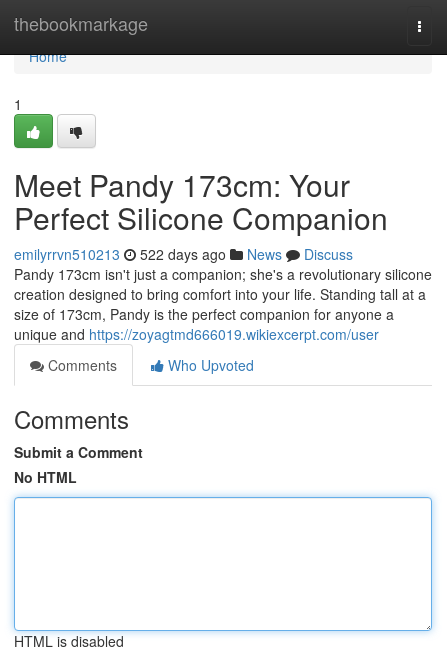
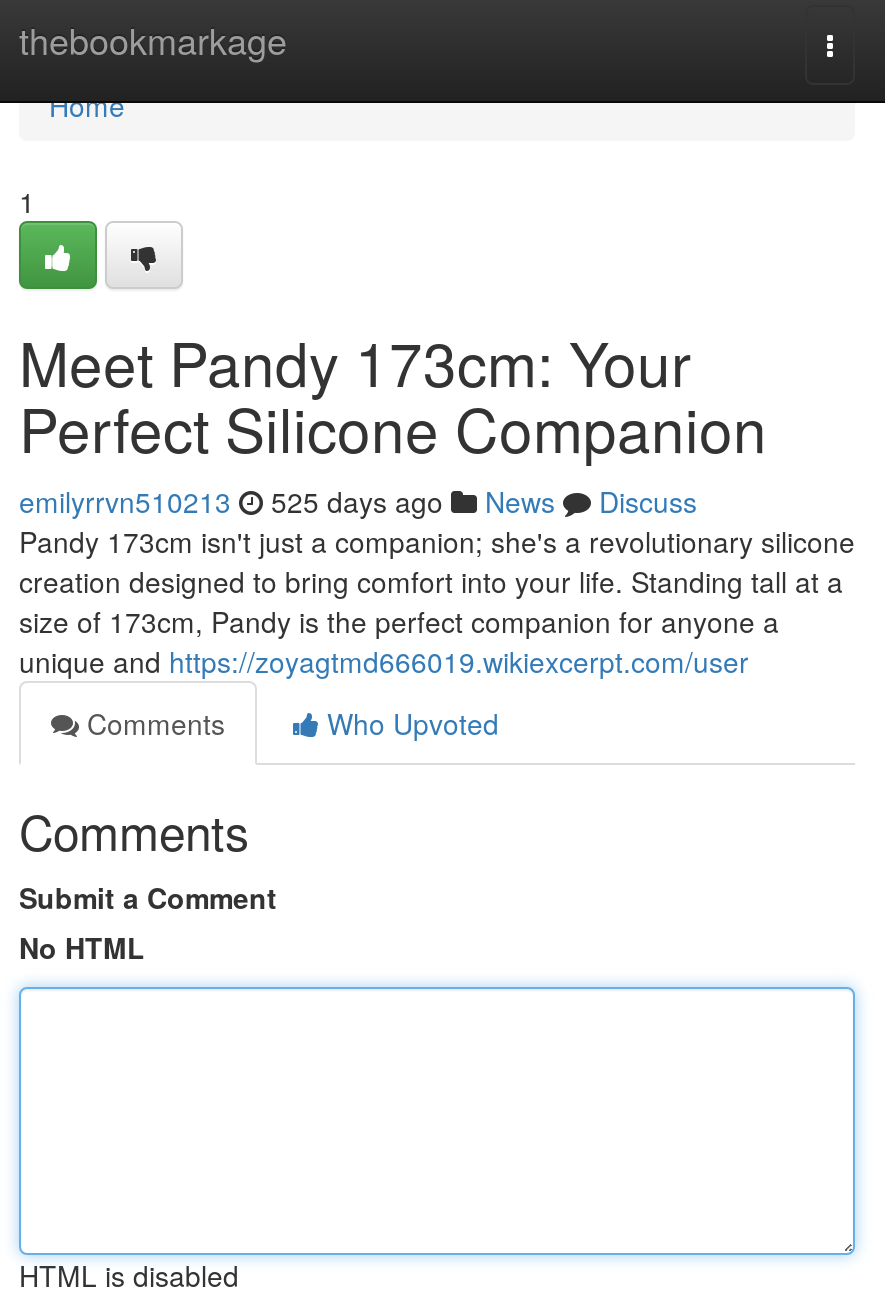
- emilyrrvn510213 522 days ago News Discuss
+ emilyrrvn510213 525 days ago News Discuss
